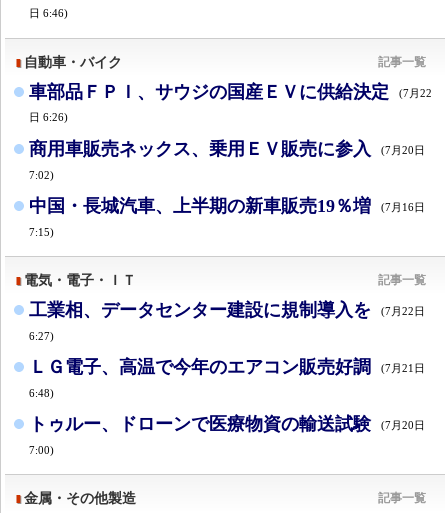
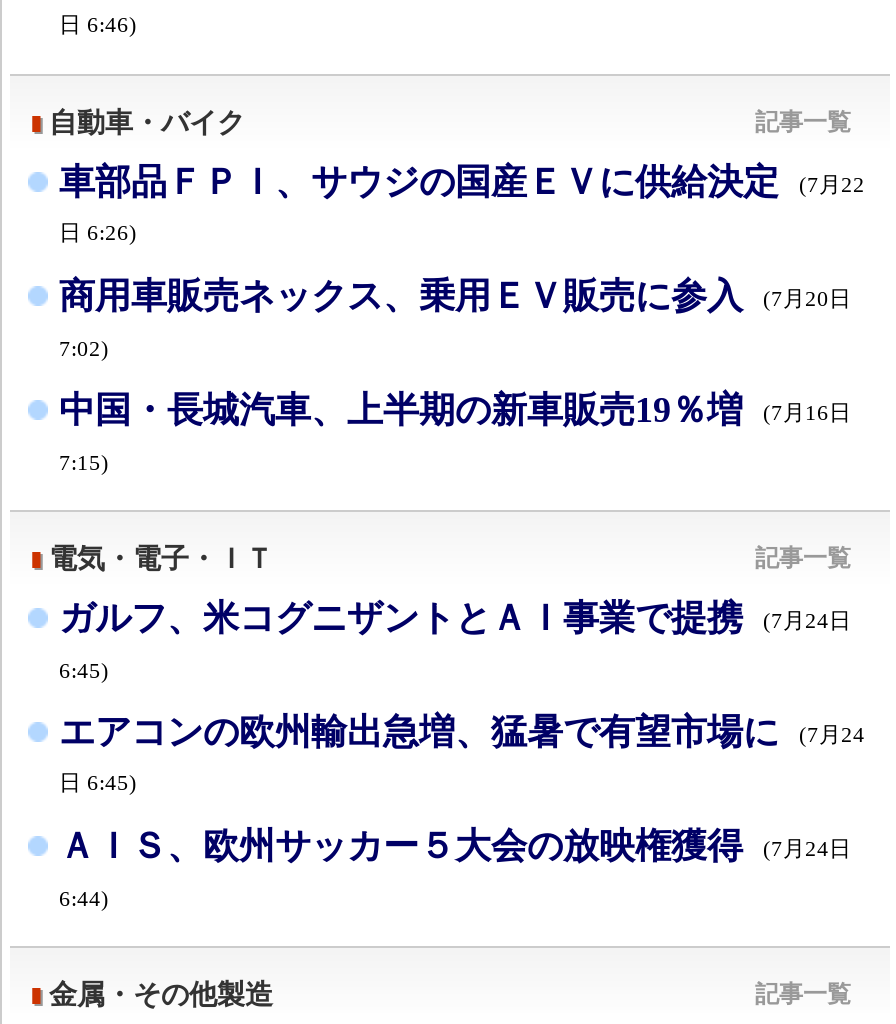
- 工業相、データセンター建設に規制導入を
- (7月22日
+ ガルフ、米コグニザントとＡＩ事業で提携
+ (7月24日

- 6:27)
+ 6:45)

- ＬＧ電子、高温で今年のエアコン販売好調
- (7月21日
+ エアコンの欧州輸出急増、猛暑で有望市場に
+ (7月24

- 6:48)
+ 日 6:45)

- トゥルー、ドローンで医療物資の輸送試験
- (7月20日
+ ＡＩＳ、欧州サッカー５大会の放映権獲得
+ (7月24日

- 7:00)
+ 6:44)
